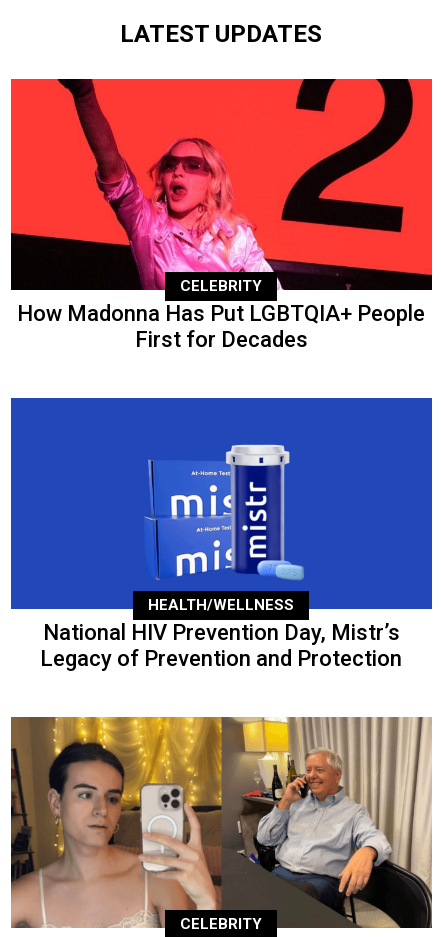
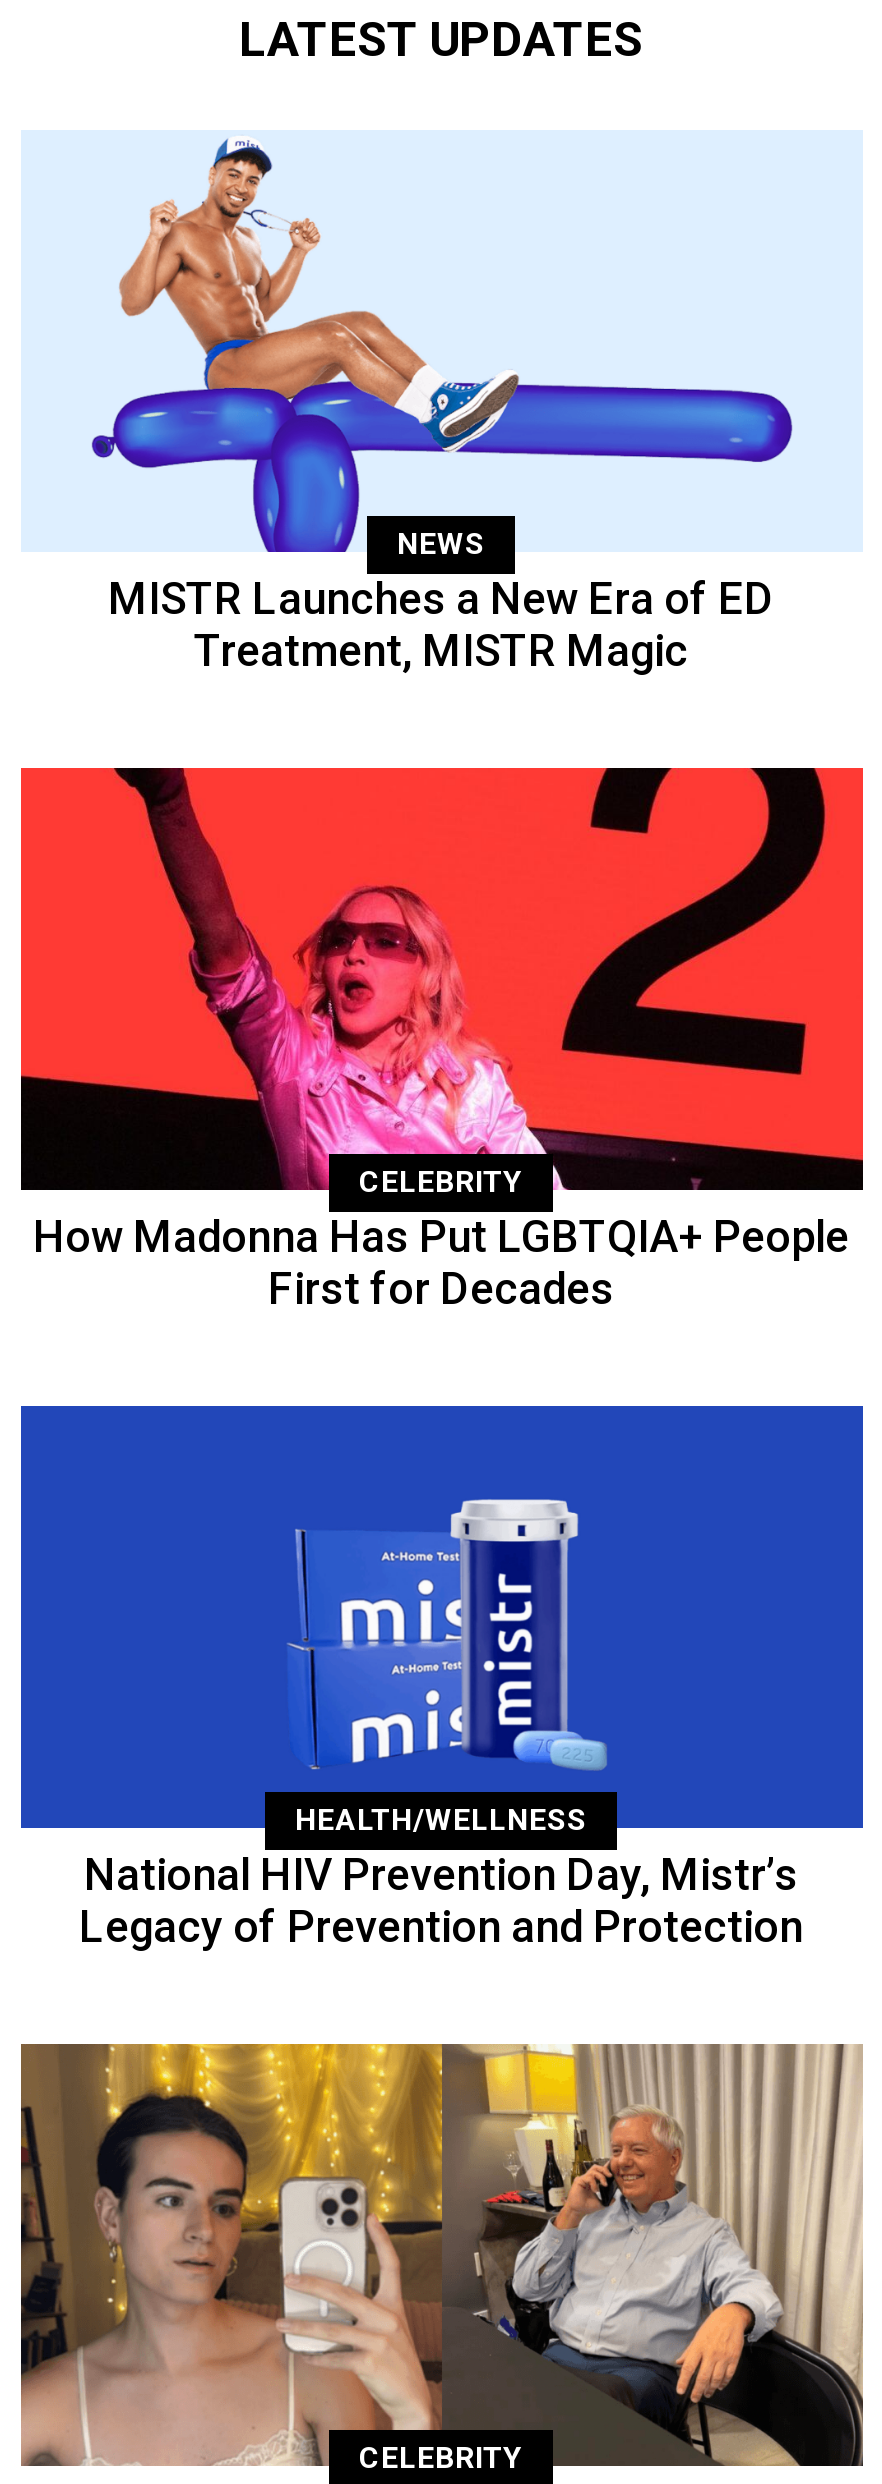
+ [image]
+ NEWS
+ MISTR Launches a New Era of ED
+ Treatment, MISTR Magic
